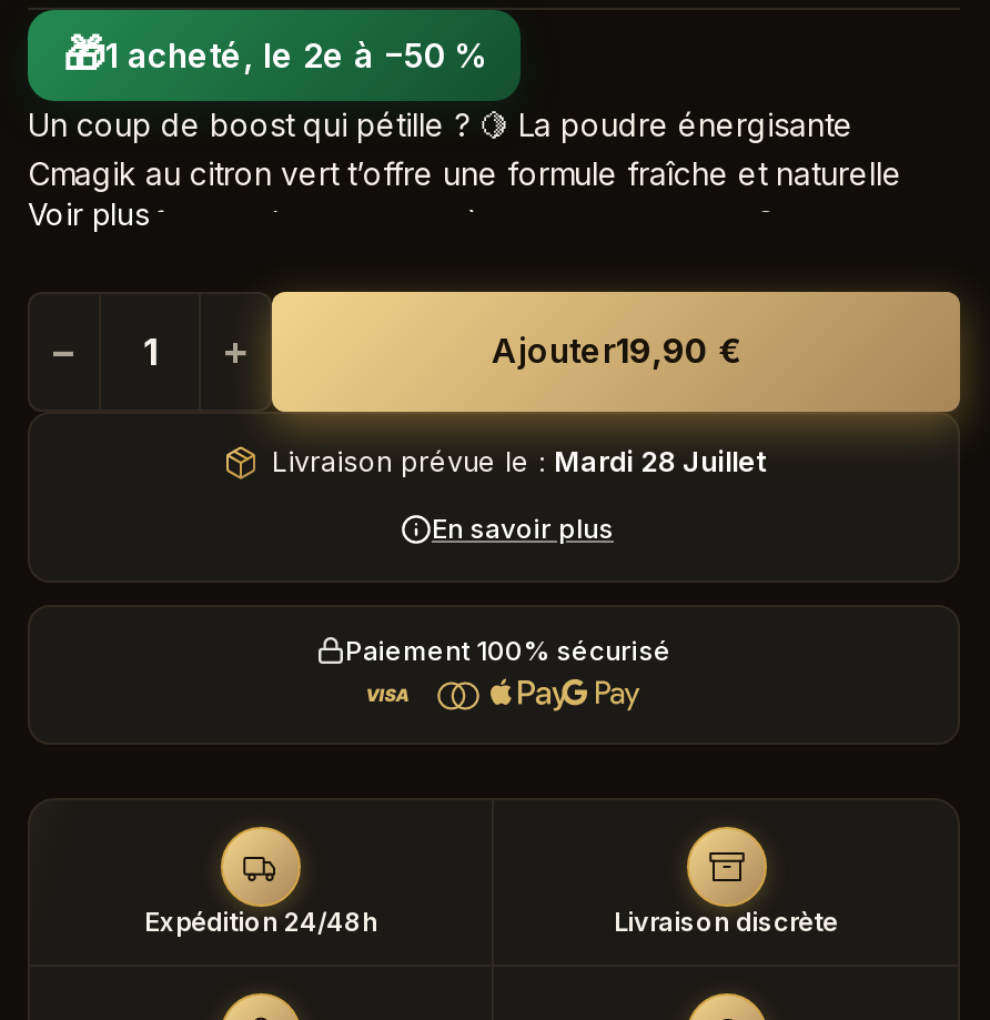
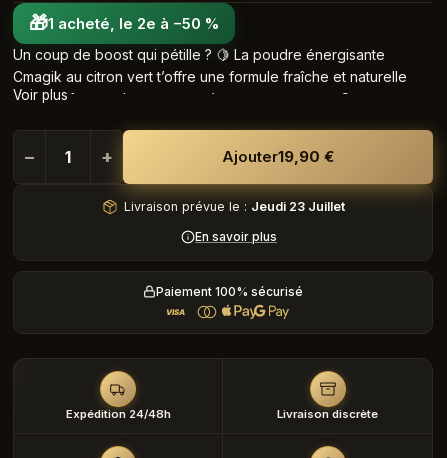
- Livraison prévue le : Mardi 28 Juillet
+ Livraison prévue le : Jeudi 23 Juillet
